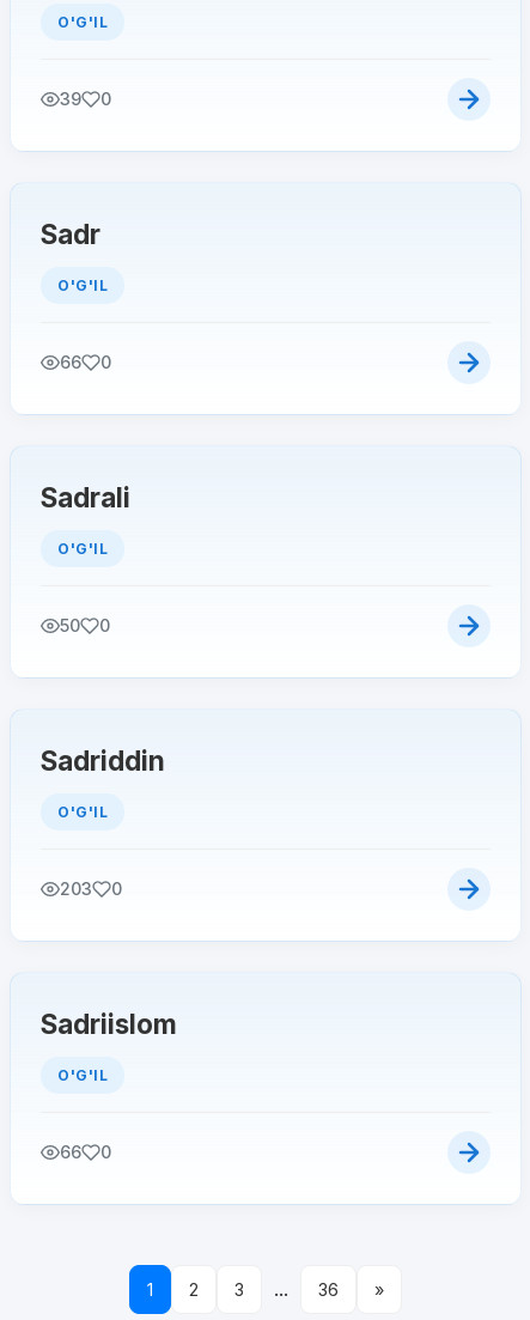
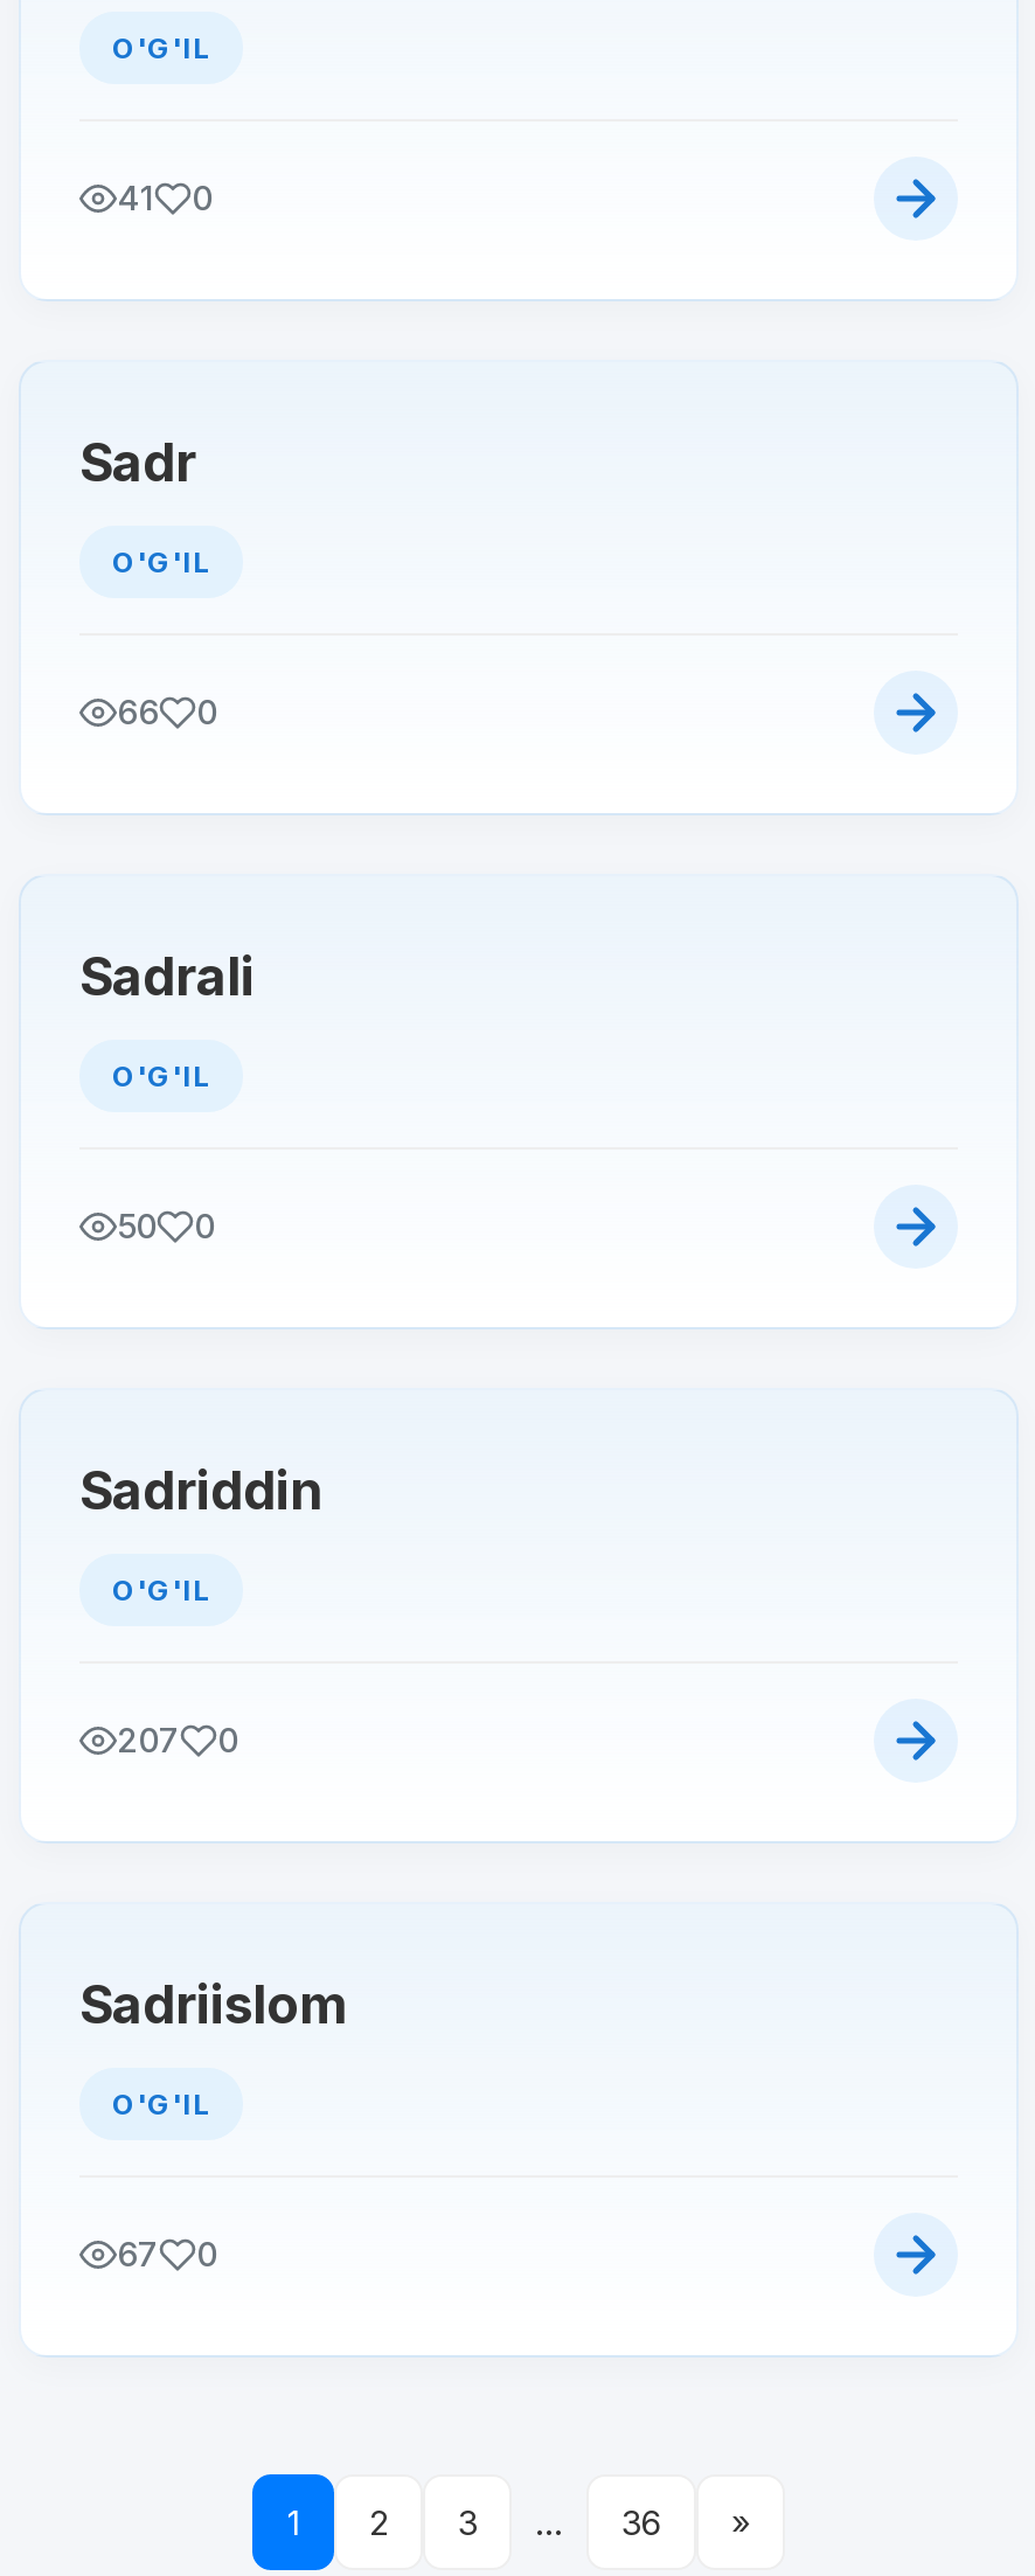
- 39 0
+ 41 0

- 203 0
+ 207 0

- 66 0
+ 67 0
